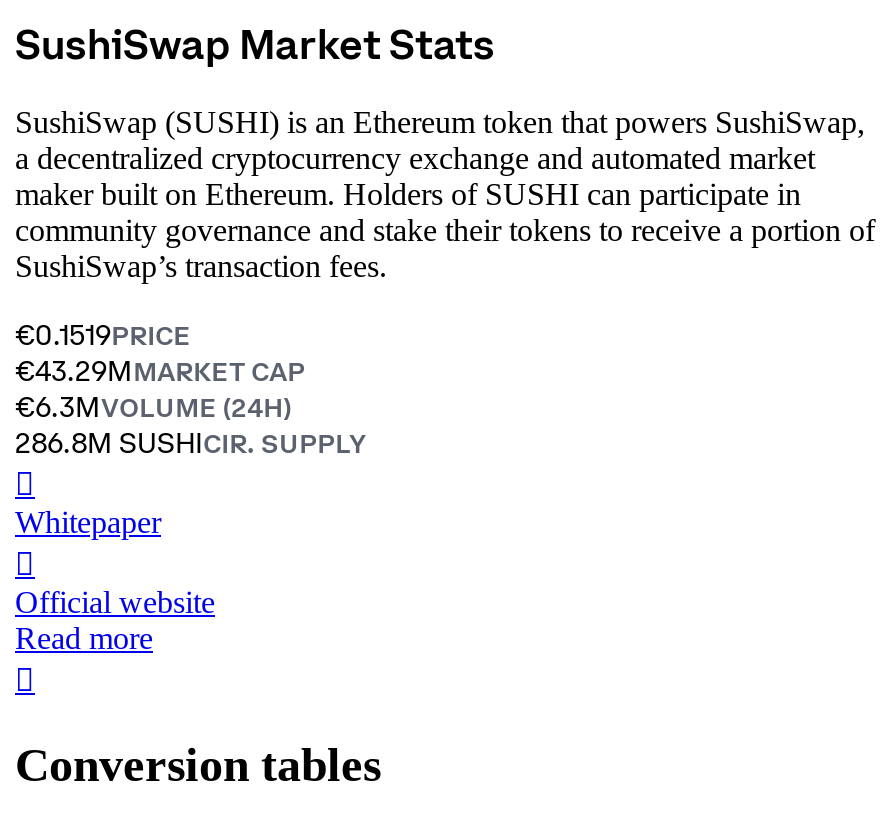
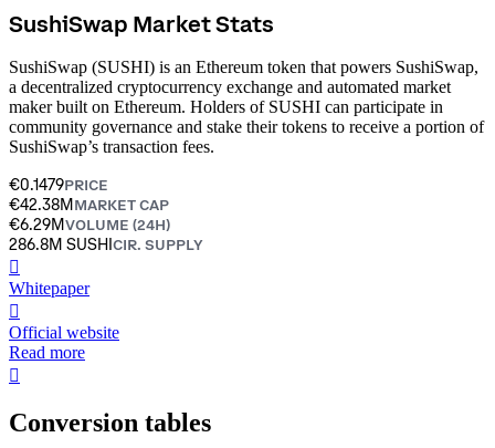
- €0.1519PRICE
+ €0.1479PRICE

- €43.29MMARKET CAP
+ €42.38MMARKET CAP

- €6.3MVOLUME (24H)
+ €6.29MVOLUME (24H)
